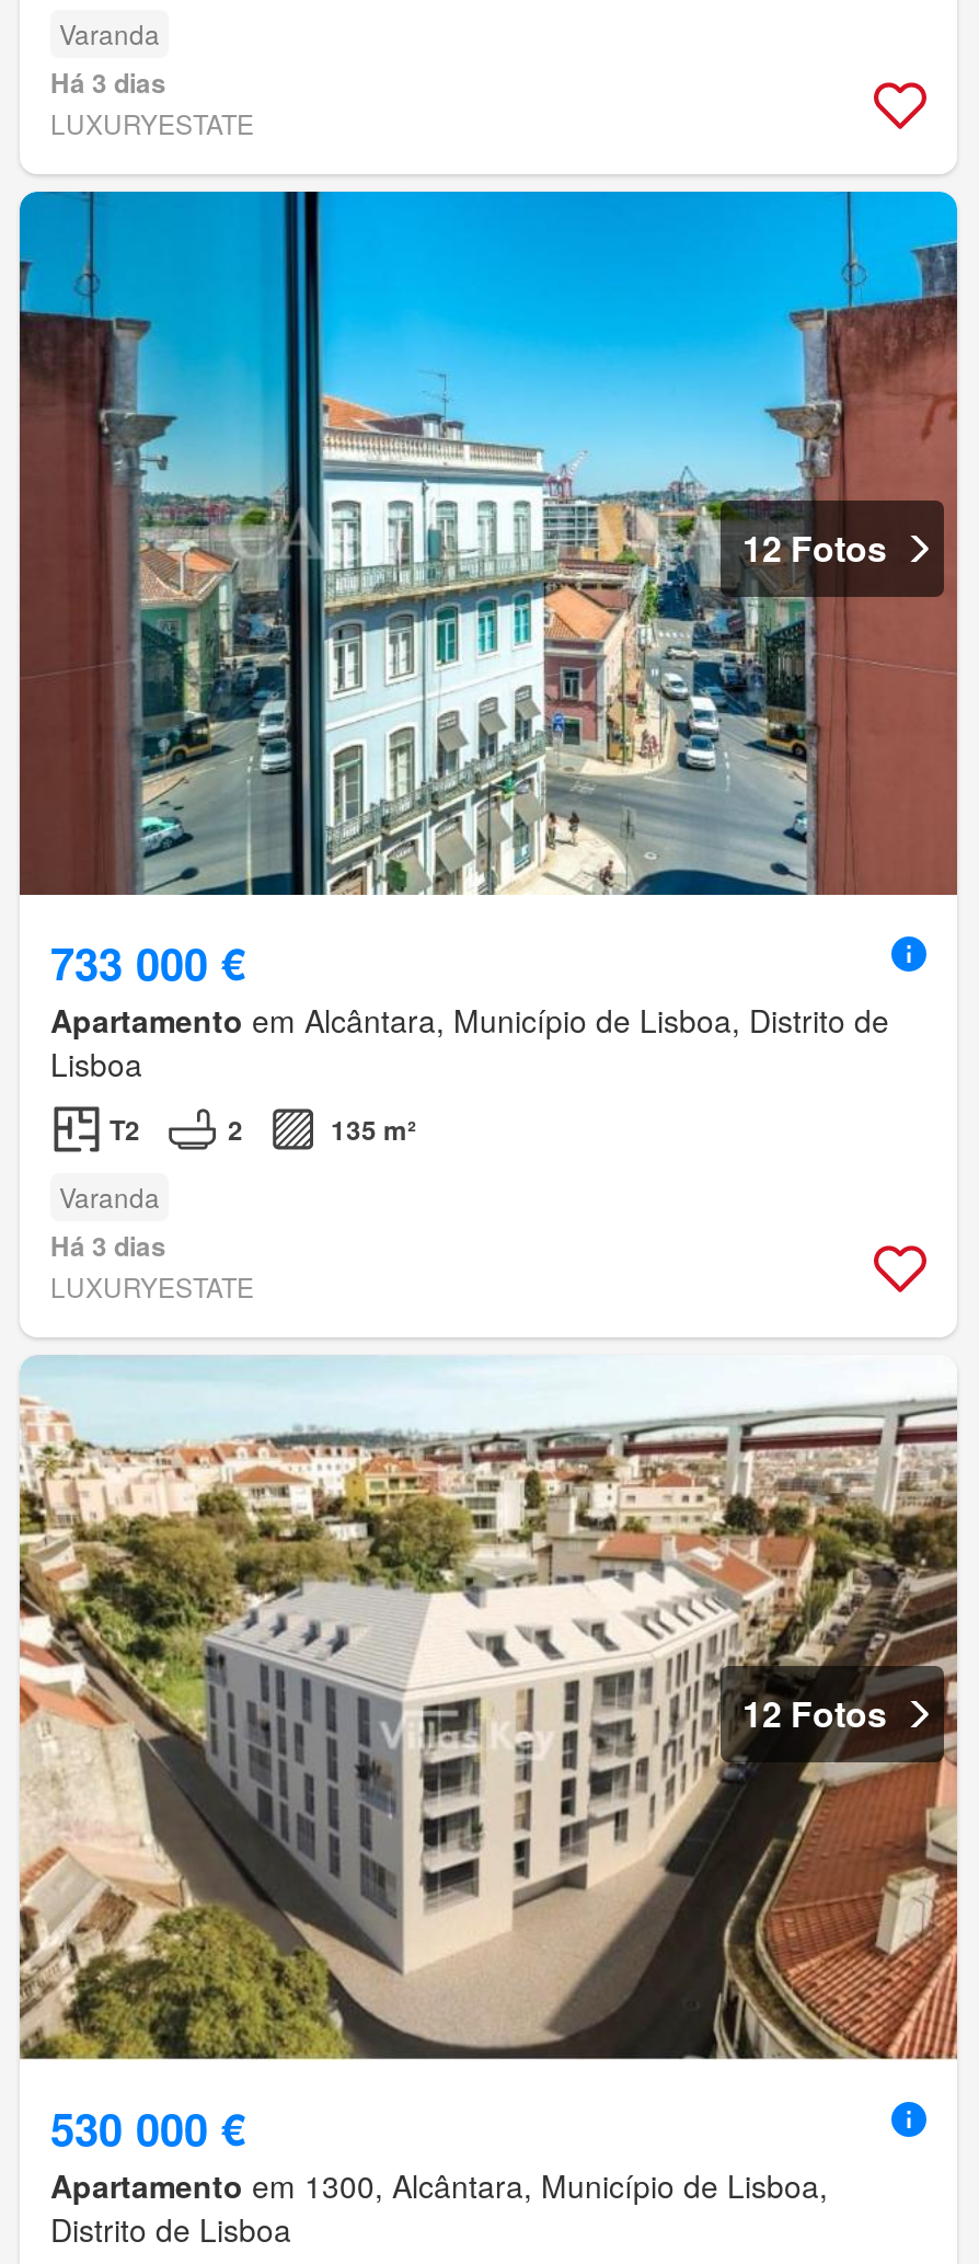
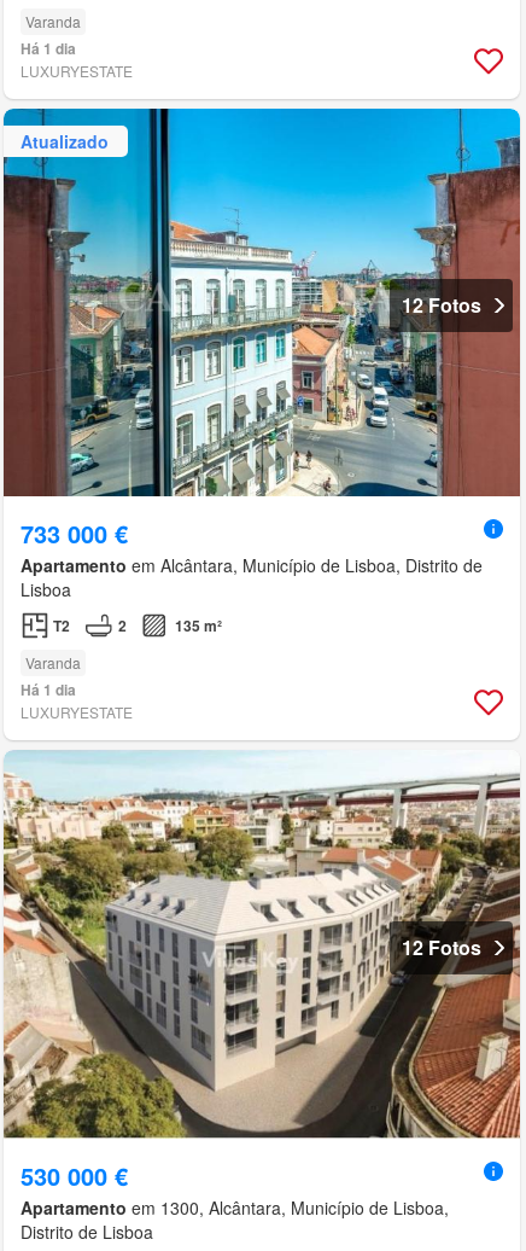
- Há 3 dias
+ Há 1 dia

+ Atualizado

- Há 3 dias
+ Há 1 dia
